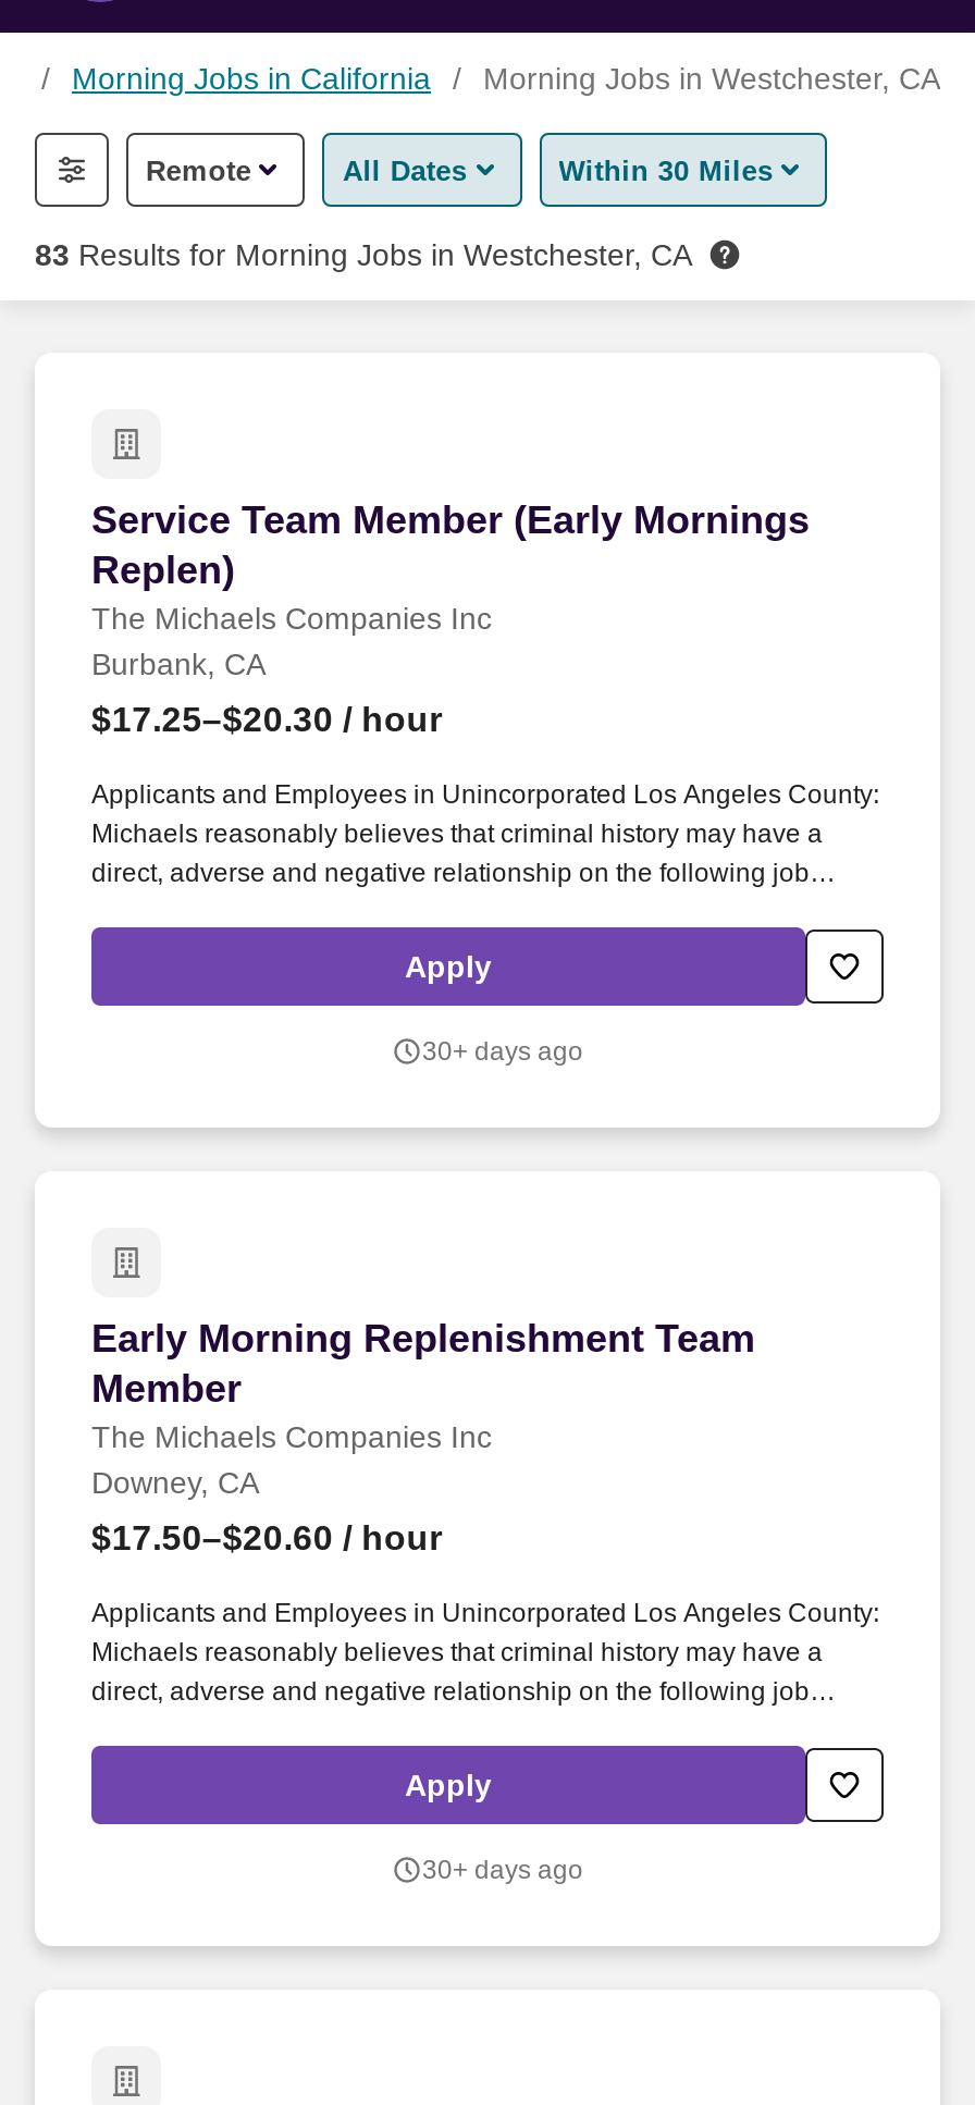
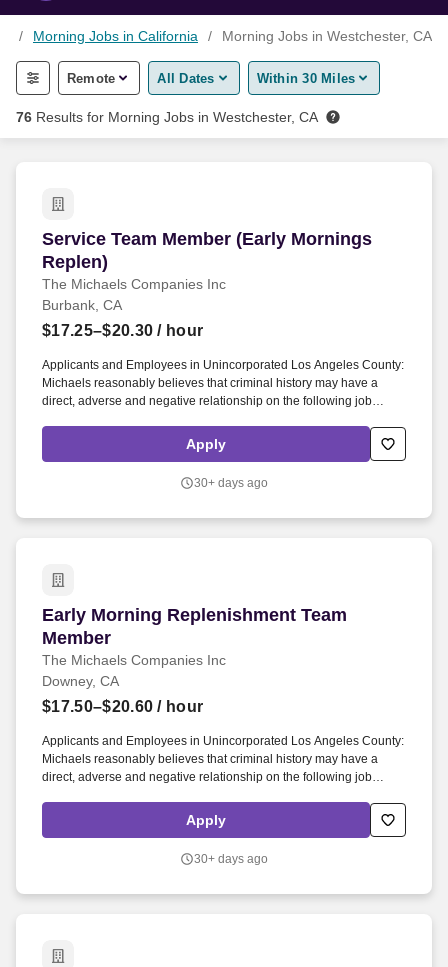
- 83 Results for Morning Jobs in Westchester, CA
+ 76 Results for Morning Jobs in Westchester, CA
